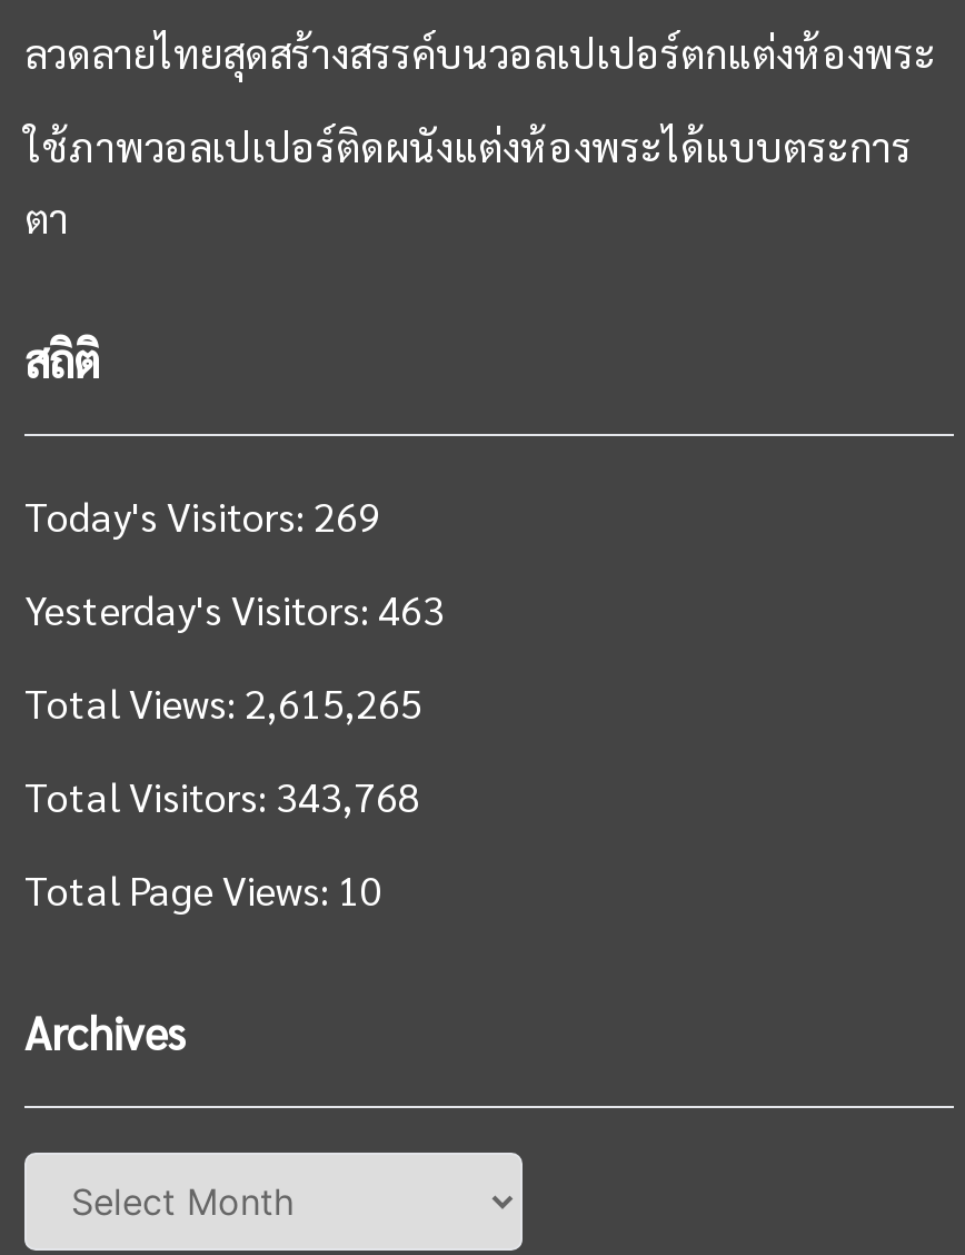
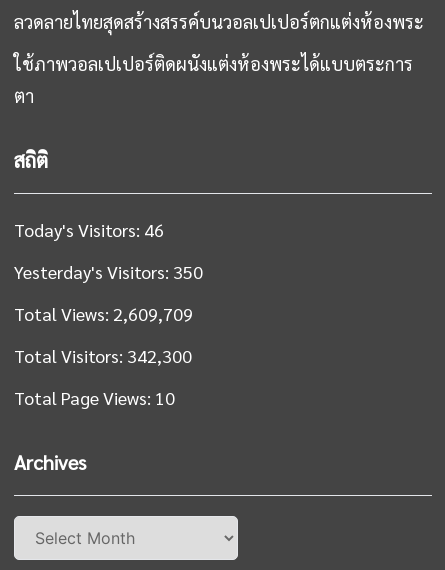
- Today's Visitors: 269
+ Today's Visitors: 46

- Yesterday's Visitors: 463
+ Yesterday's Visitors: 350

- Total Views: 2,615,265
+ Total Views: 2,609,709

- Total Visitors: 343,768
+ Total Visitors: 342,300
